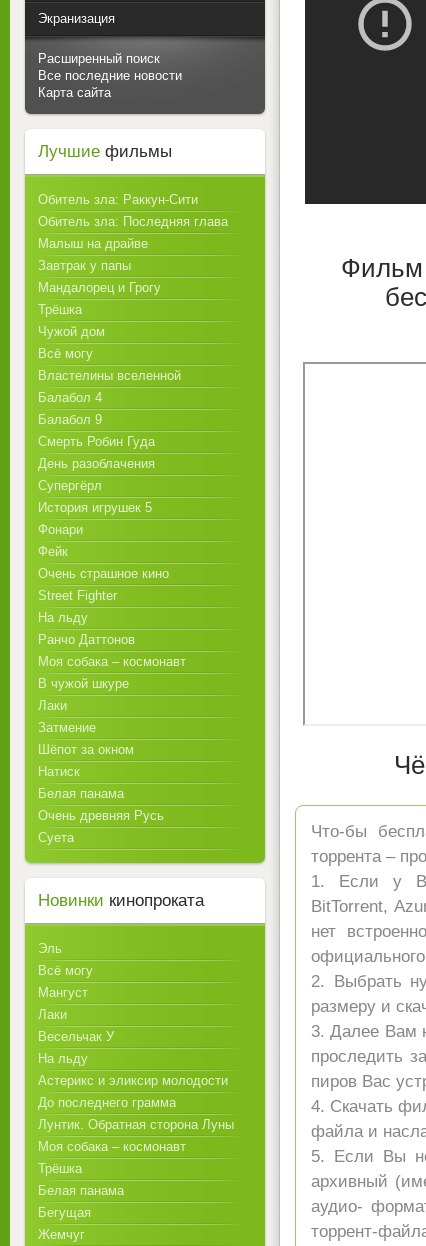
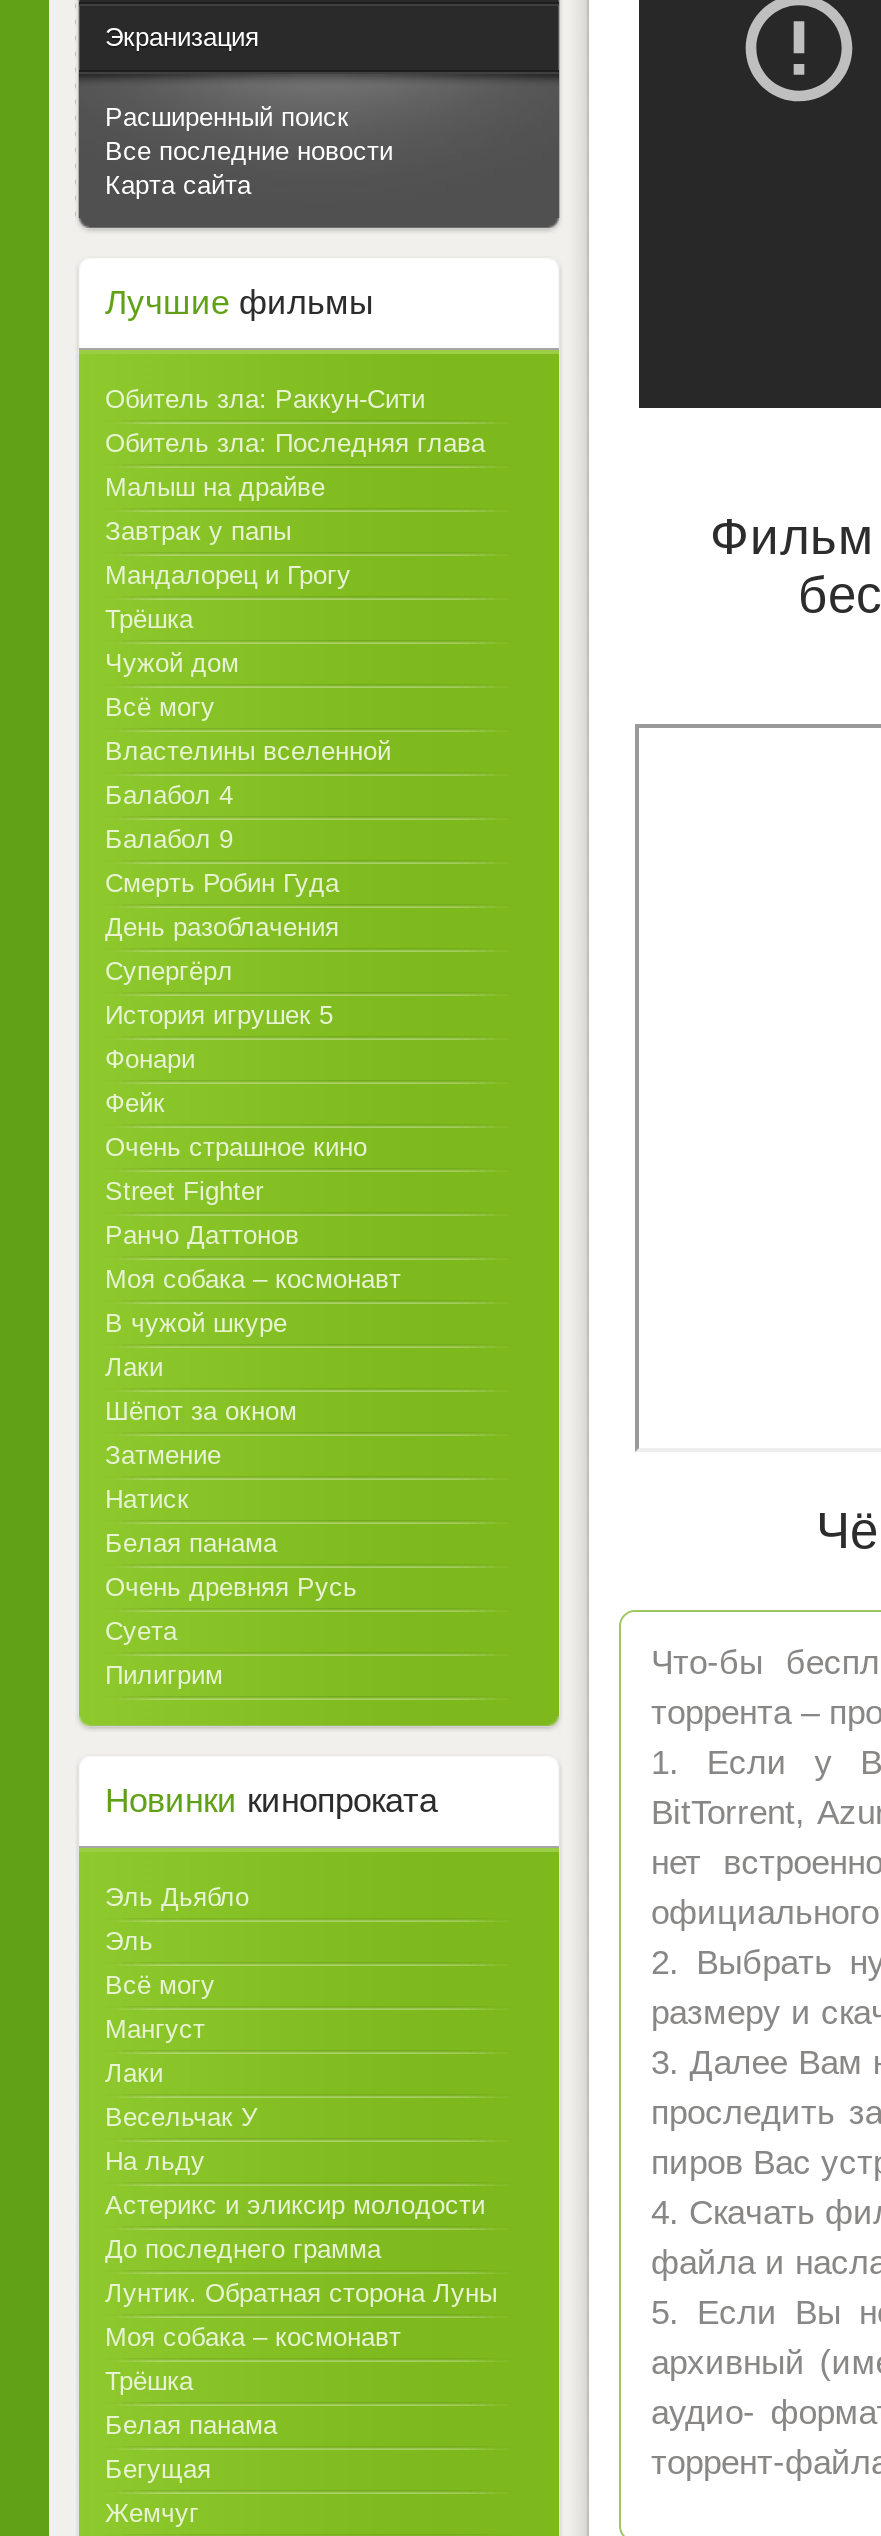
- На льду

moved up: Ранчо Даттонов | Моя собака – космонавт | В чужой шкуре | Лаки

moved up: Шёпот за окном

moved up: Натиск | Белая панама | Очень древняя Русь | Суета

+ Пилигрим

+ Эль Дьябло
